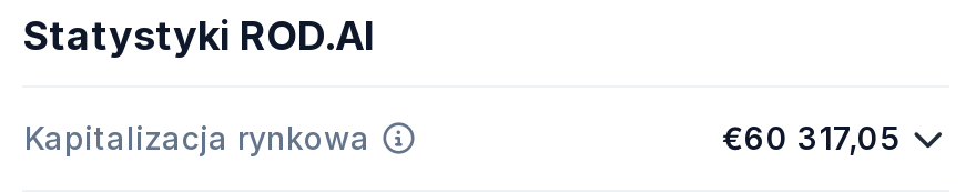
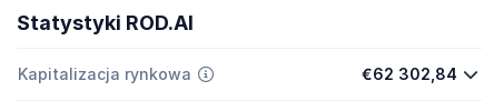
- €60 317,05
+ €62 302,84
